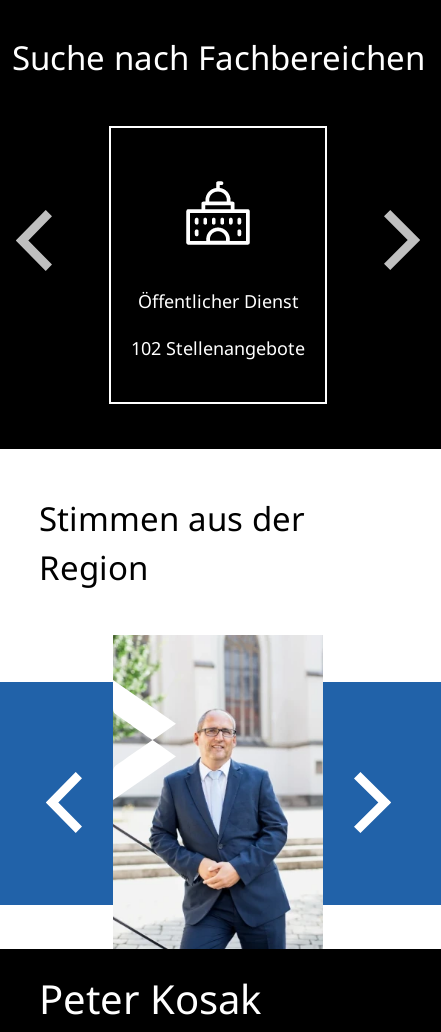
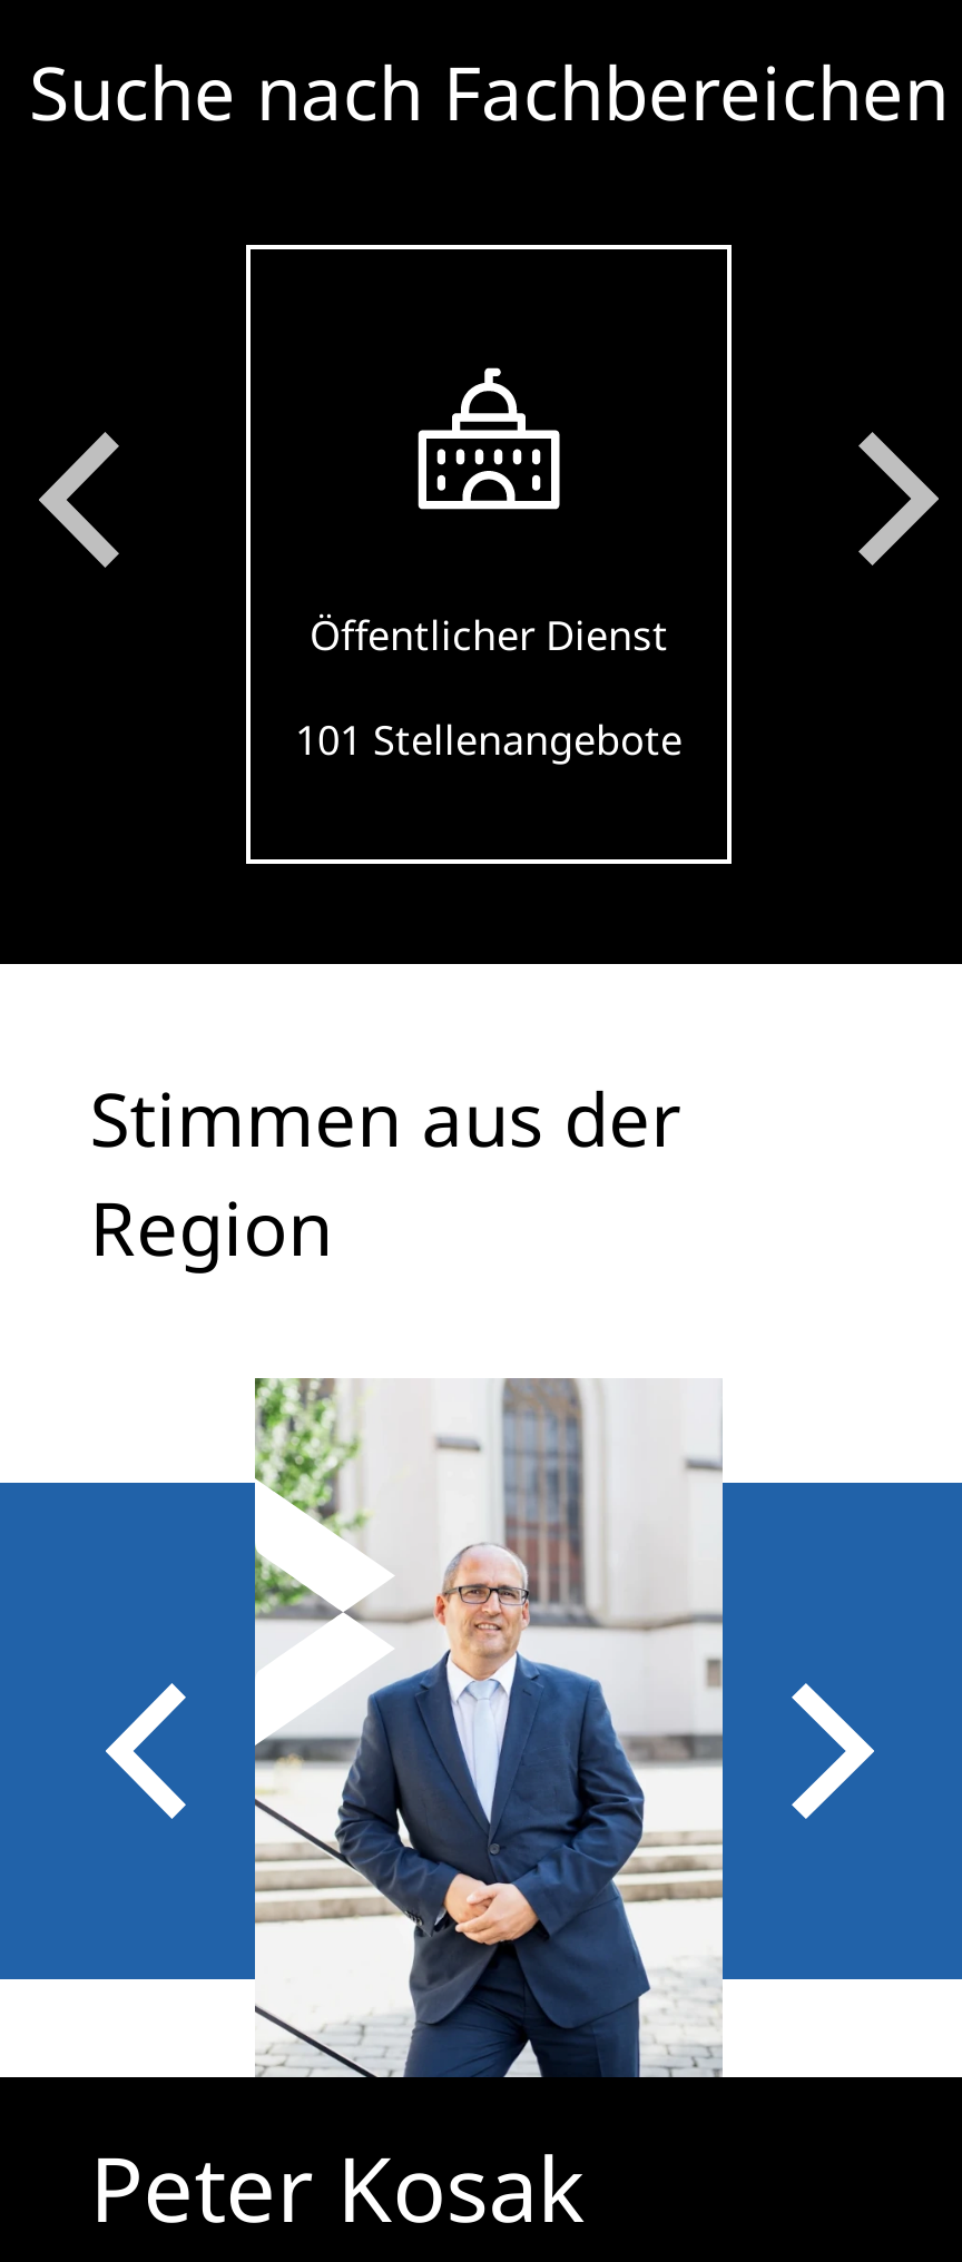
- 102 Stellenangebote
+ 101 Stellenangebote
